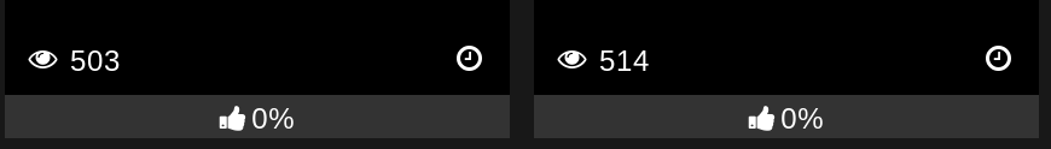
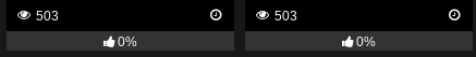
- 514
+ 503
